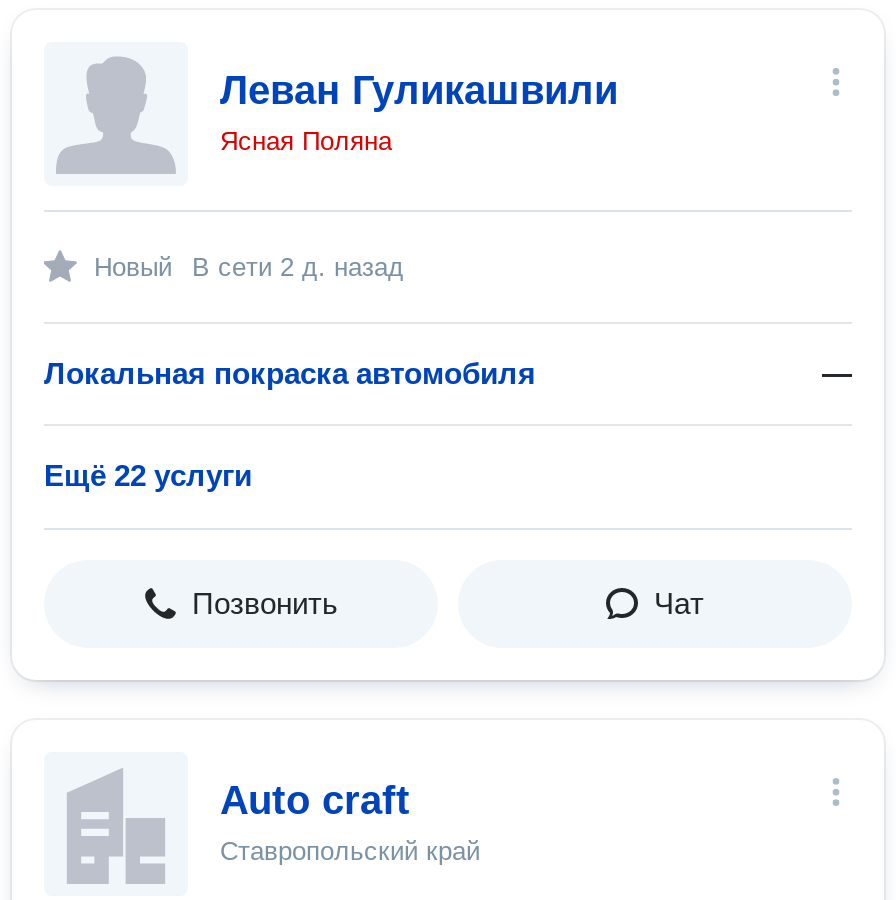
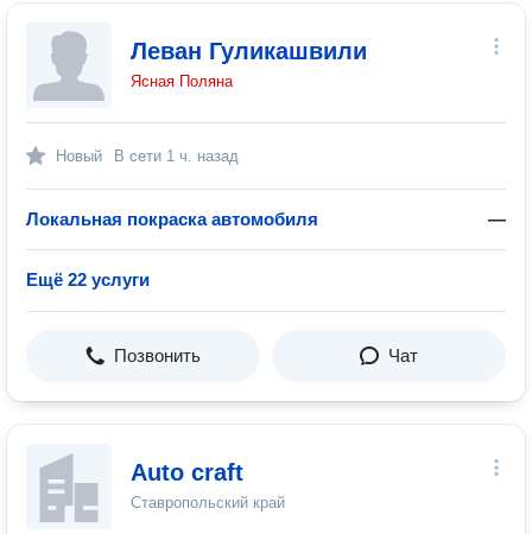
- Новый В сети 2 д. назад
+ Новый В сети 1 ч. назад
